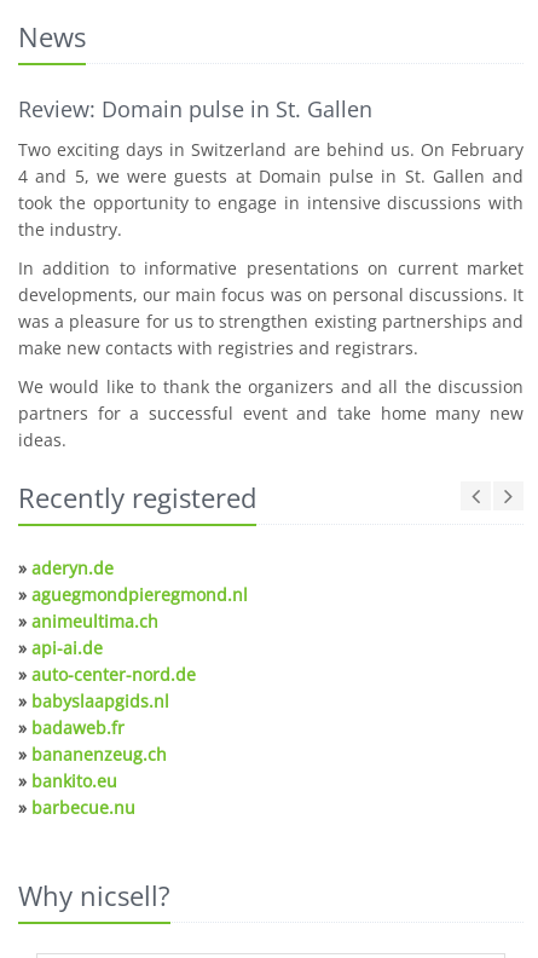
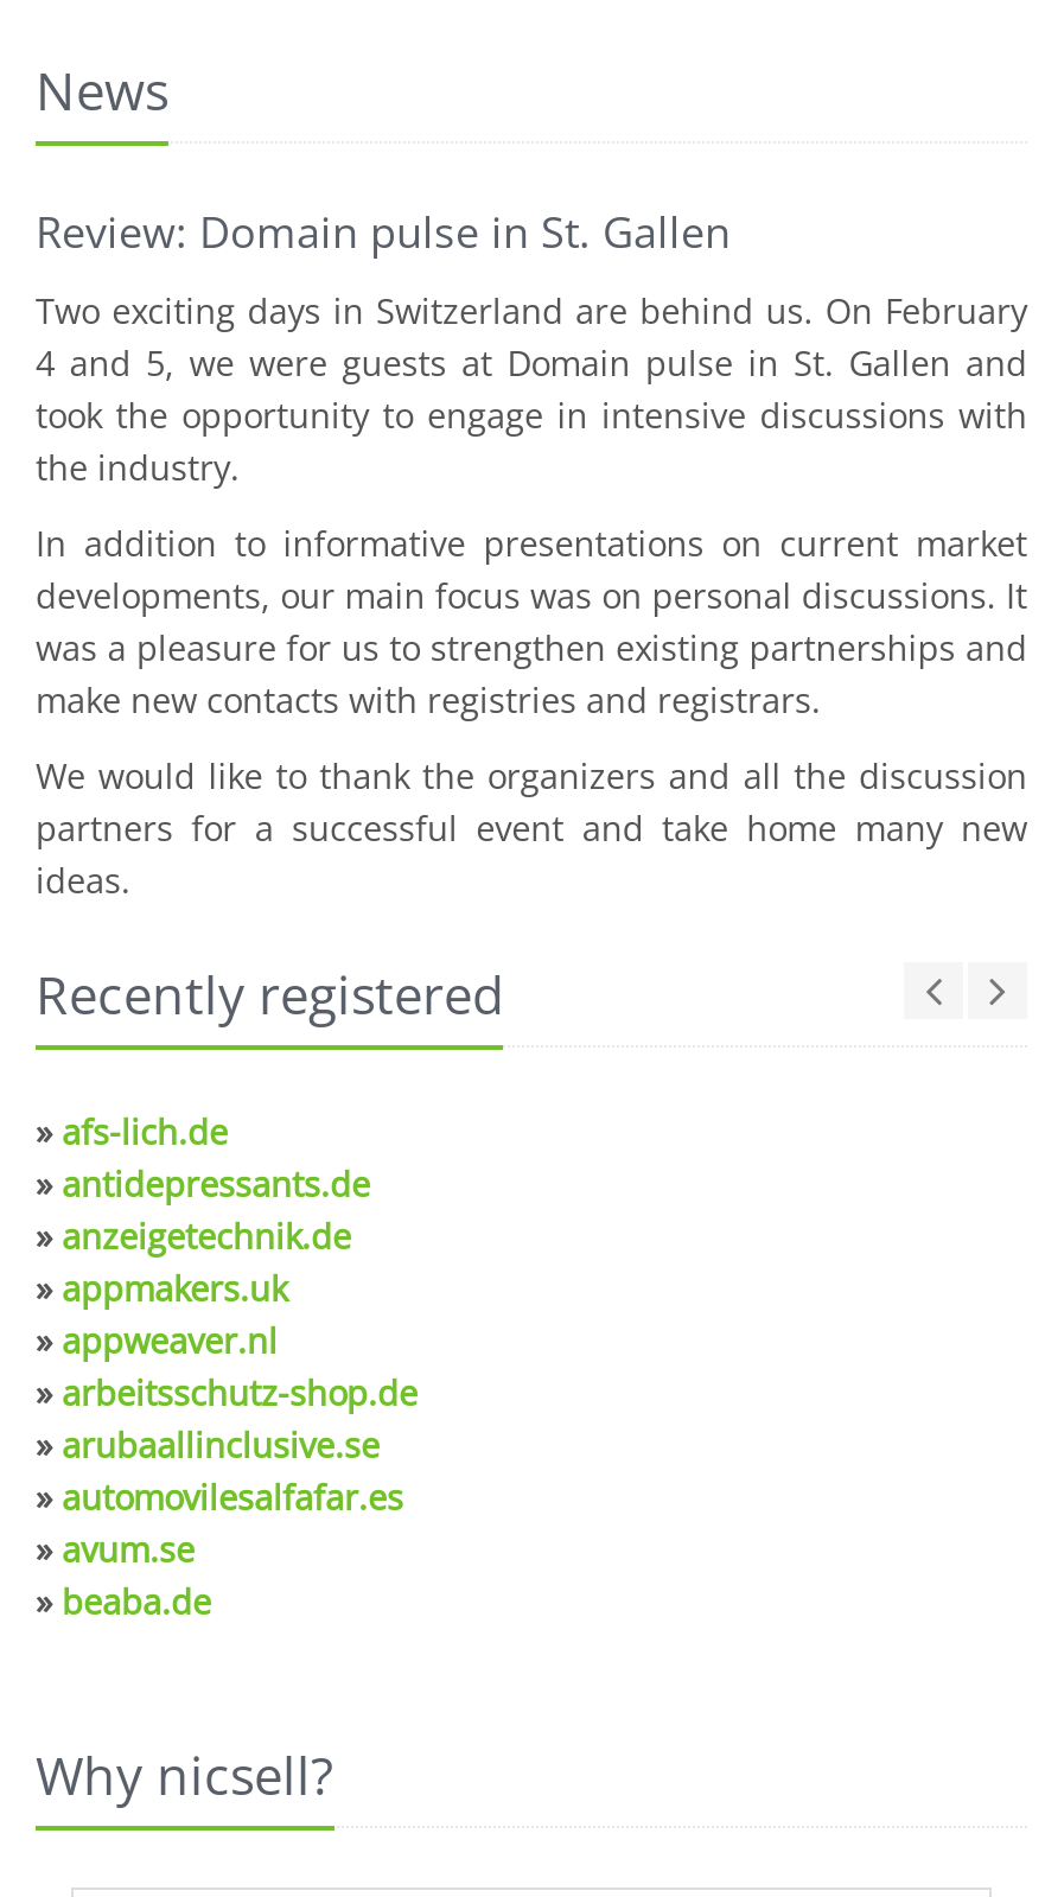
- » aderyn.de
- » aguegmondpieregmond.nl
- » animeultima.ch
- » api-ai.de
- » auto-center-nord.de
- » babyslaapgids.nl
- » badaweb.fr
- » bananenzeug.ch
- » bankito.eu
- » barbecue.nu
+ » afs-lich.de
+ » antidepressants.de
+ » anzeigetechnik.de
+ » appmakers.uk
+ » appweaver.nl
+ » arbeitsschutz-shop.de
+ » arubaallinclusive.se
+ » automovilesalfafar.es
+ » avum.se
+ » beaba.de
